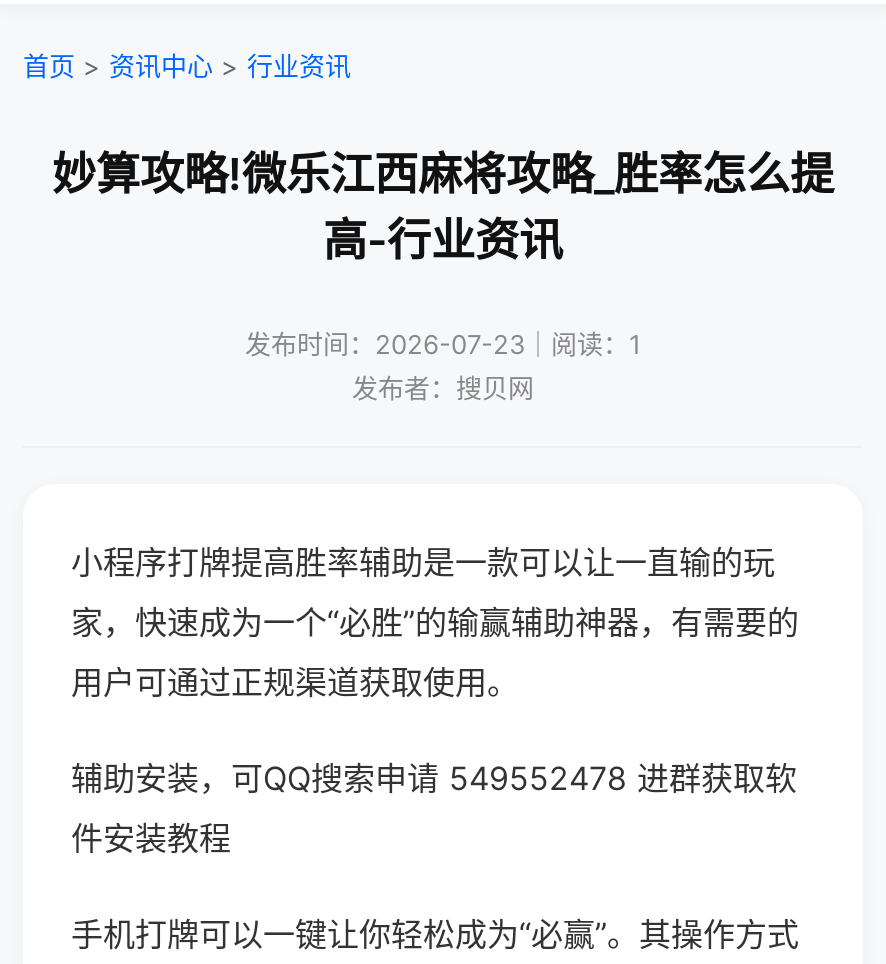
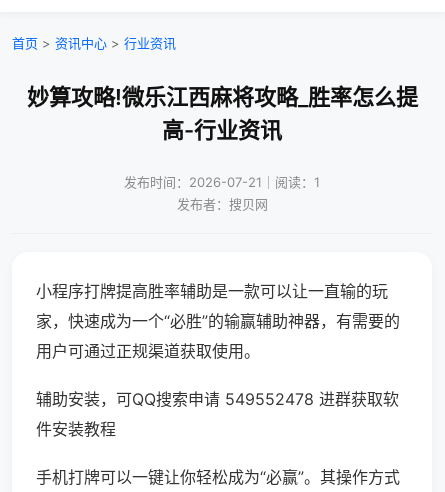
- 发布时间：2026-07-23｜阅读：1
+ 发布时间：2026-07-21｜阅读：1
